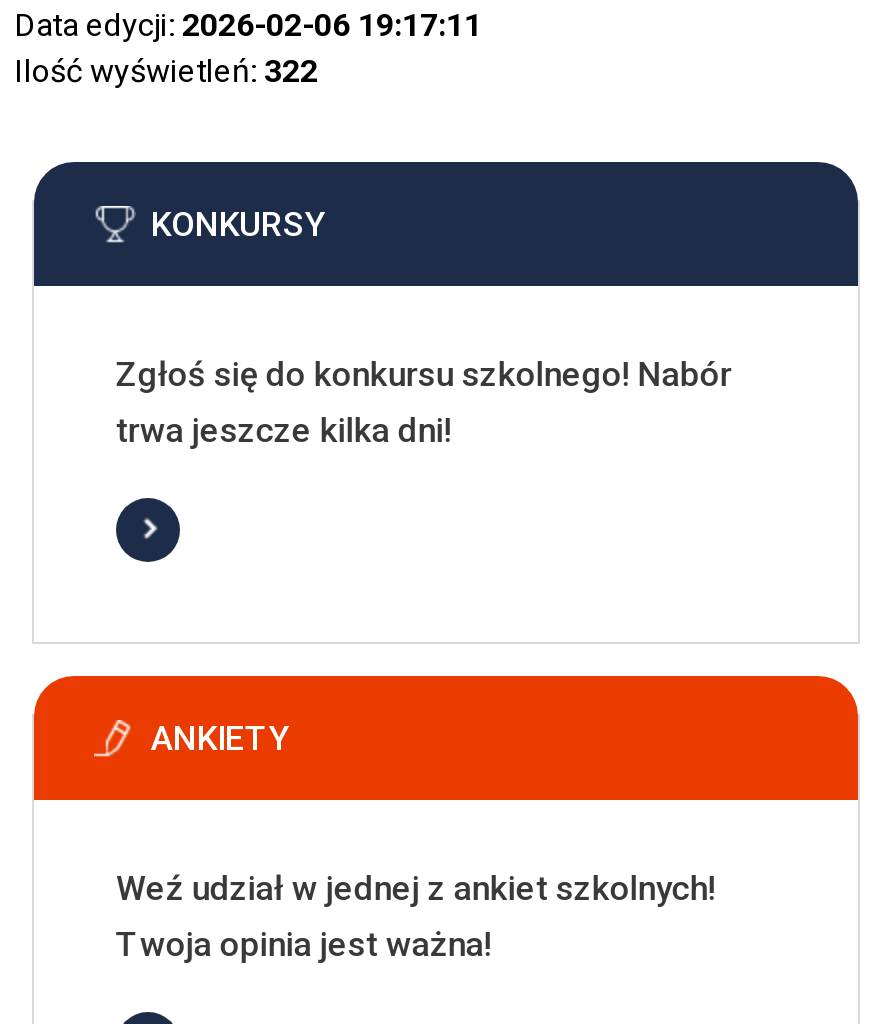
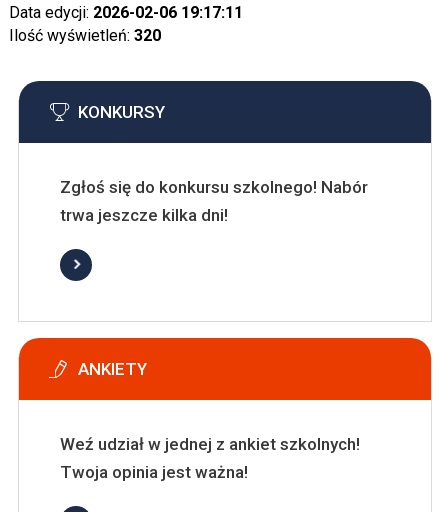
- Ilość wyświetleń: 322
+ Ilość wyświetleń: 320
